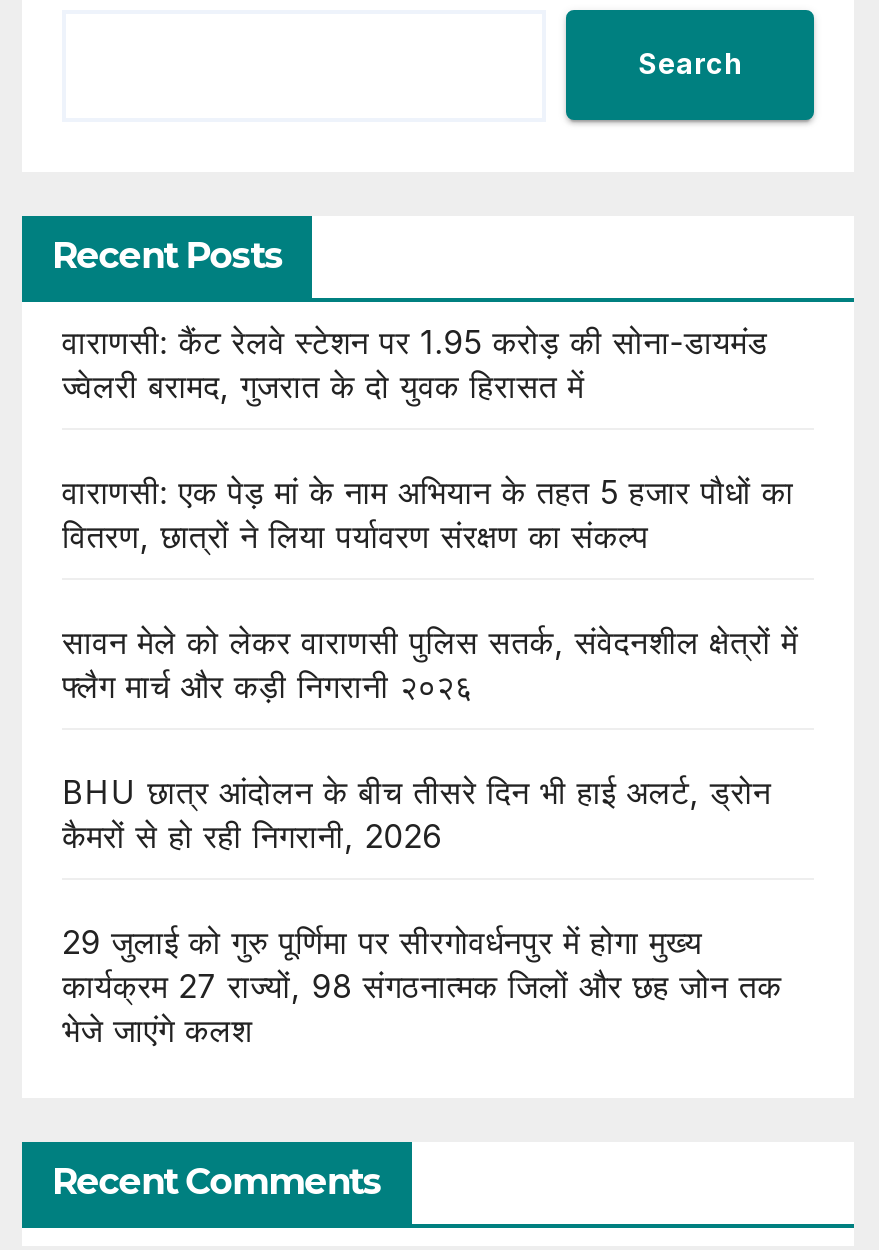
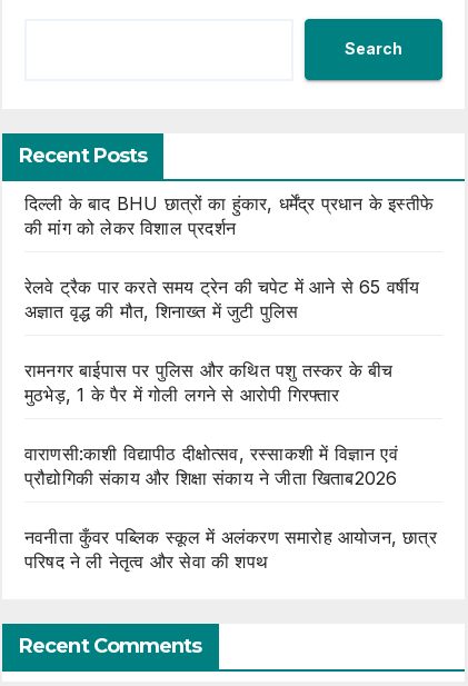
- वाराणसी: कैंट रेलवे स्टेशन पर 1.95 करोड़ की सोना-डायमंड
- ज्वेलरी बरामद, गुजरात के दो युवक हिरासत में
+ दिल्ली के बाद BHU छात्रों का हुंकार, धर्मेंद्र प्रधान के इस्तीफे
+ की मांग को लेकर विशाल प्रदर्शन

- वाराणसी: एक पेड़ मां के नाम अभियान के तहत 5 हजार पौधों का
- वितरण, छात्रों ने लिया पर्यावरण संरक्षण का संकल्प
+ रेलवे ट्रैक पार करते समय ट्रेन की चपेट में आने से 65 वर्षीय
+ अज्ञात वृद्ध की मौत, शिनाख्त में जुटी पुलिस

- सावन मेले को लेकर वाराणसी पुलिस सतर्क, संवेदनशील क्षेत्रों में
- फ्लैग मार्च और कड़ी निगरानी २०२६
+ रामनगर बाईपास पर पुलिस और कथित पशु तस्कर के बीच
+ मुठभेड़, 1 के पैर में गोली लगने से आरोपी गिरफ्तार

- BHU छात्र आंदोलन के बीच तीसरे दिन भी हाई अलर्ट, ड्रोन
- कैमरों से हो रही निगरानी, 2026
+ वाराणसी:काशी विद्यापीठ दीक्षोत्सव, रस्साकशी में विज्ञान एवं
+ प्रौद्योगिकी संकाय और शिक्षा संकाय ने जीता खिताब2026

- 29 जुलाई को गुरु पूर्णिमा पर सीरगोवर्धनपुर में होगा मुख्य
- कार्यक्रम 27 राज्यों, 98 संगठनात्मक जिलों और छह जोन तक
- भेजे जाएंगे कलश
+ नवनीता कुँवर पब्लिक स्कूल में अलंकरण समारोह आयोजन, छात्र
+ परिषद ने ली नेतृत्व और सेवा की शपथ
